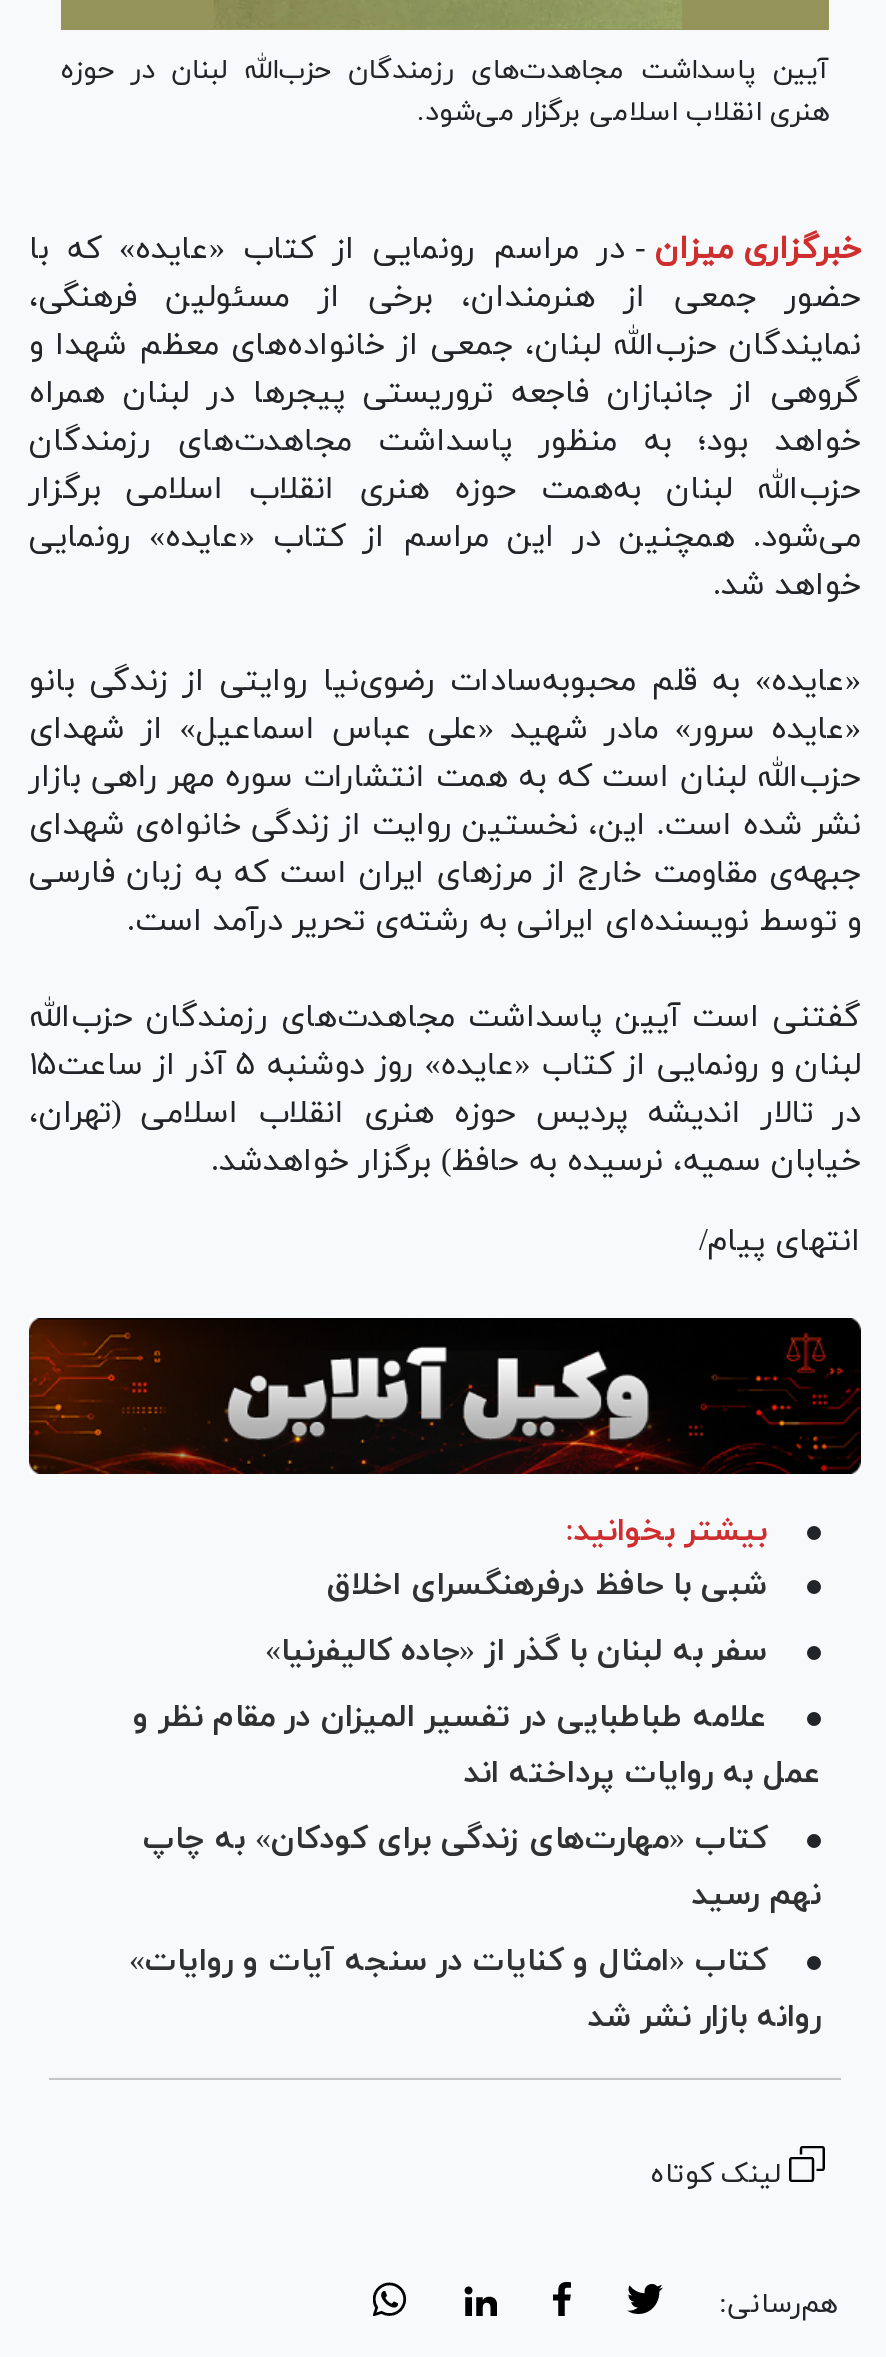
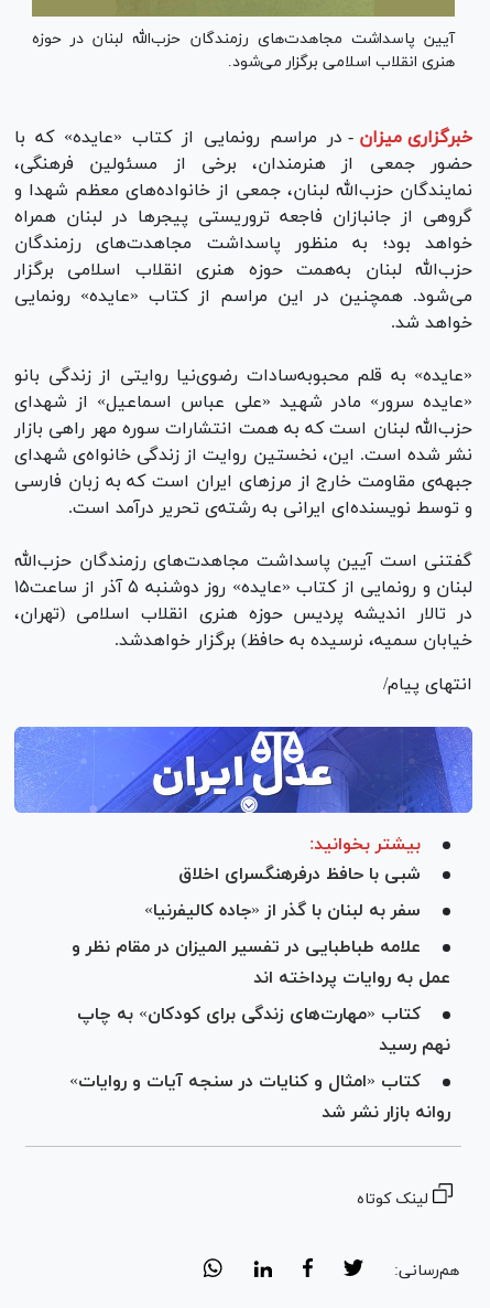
- [image]
+ [image]
